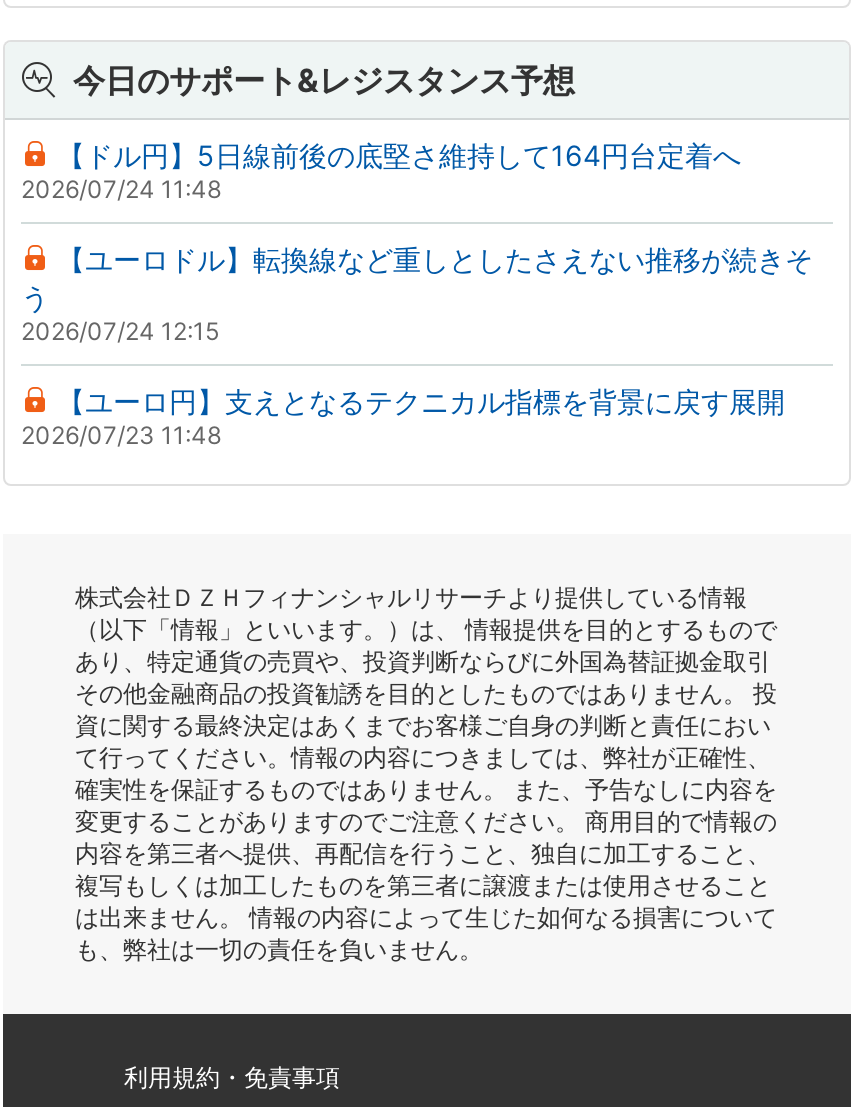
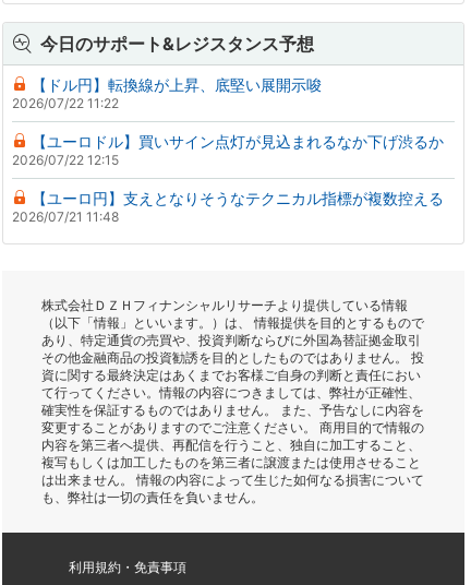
- 【ドル円】5日線前後の底堅さ維持して164円台定着へ
- 2026/07/24 11:48
+ 【ドル円】転換線が上昇、底堅い展開示唆
+ 2026/07/22 11:22

- 【ユーロドル】転換線など重しとしたさえない推移が続きそ
- う
- 2026/07/24 12:15
+ 【ユーロドル】買いサイン点灯が見込まれるなか下げ渋るか
+ 2026/07/22 12:15

- 【ユーロ円】支えとなるテクニカル指標を背景に戻す展開
- 2026/07/23 11:48
+ 【ユーロ円】支えとなりそうなテクニカル指標が複数控える
+ 2026/07/21 11:48
